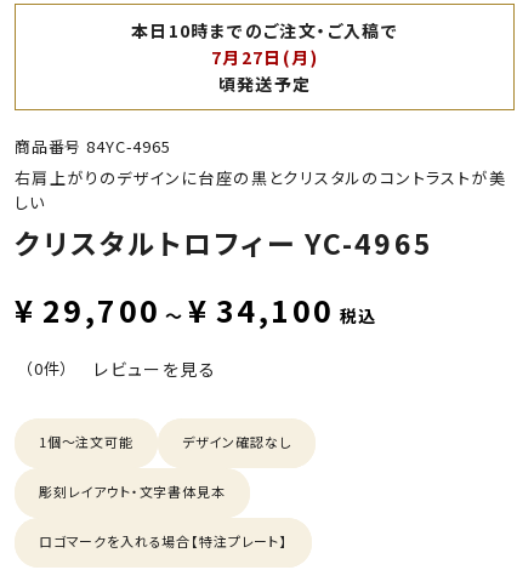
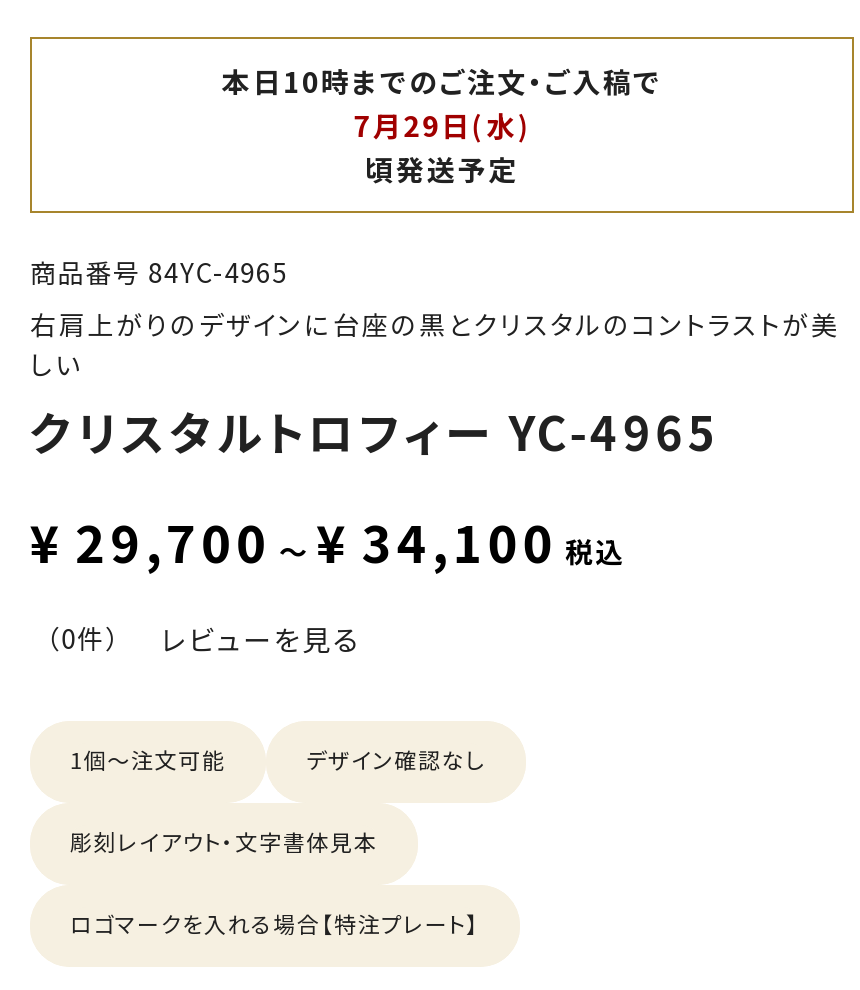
- 7月27日(月)
+ 7月29日(水)
